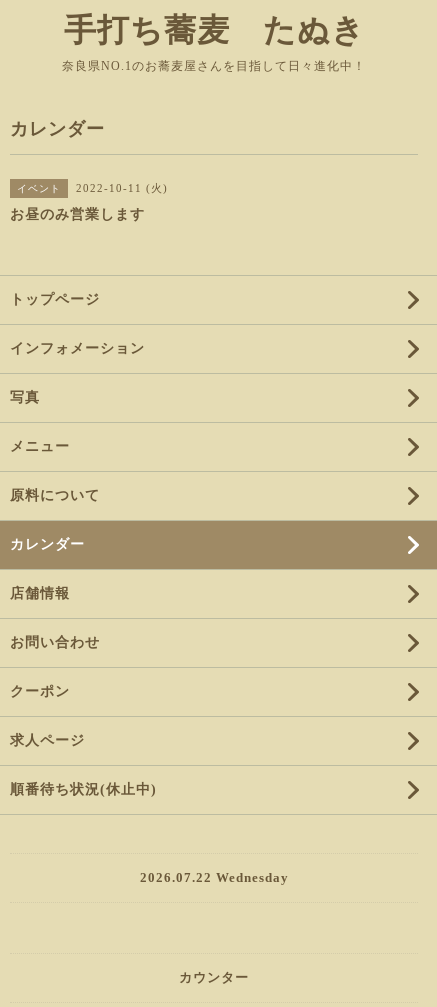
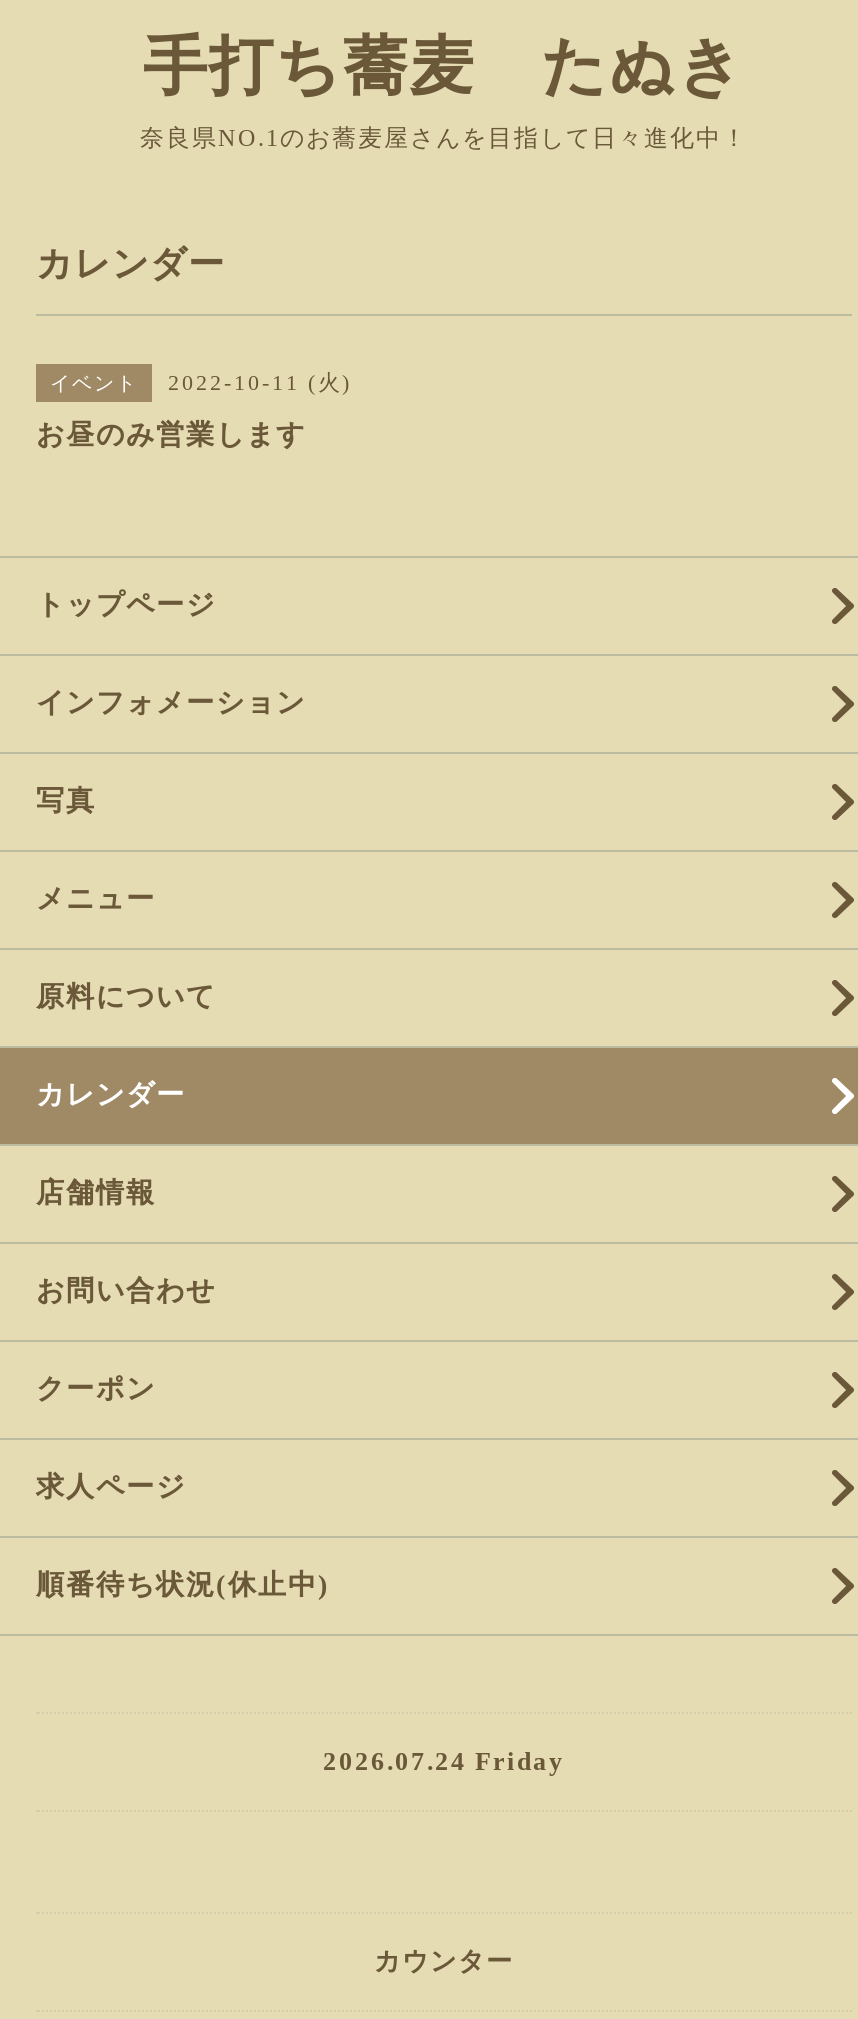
- 2026.07.22 Wednesday
+ 2026.07.24 Friday
